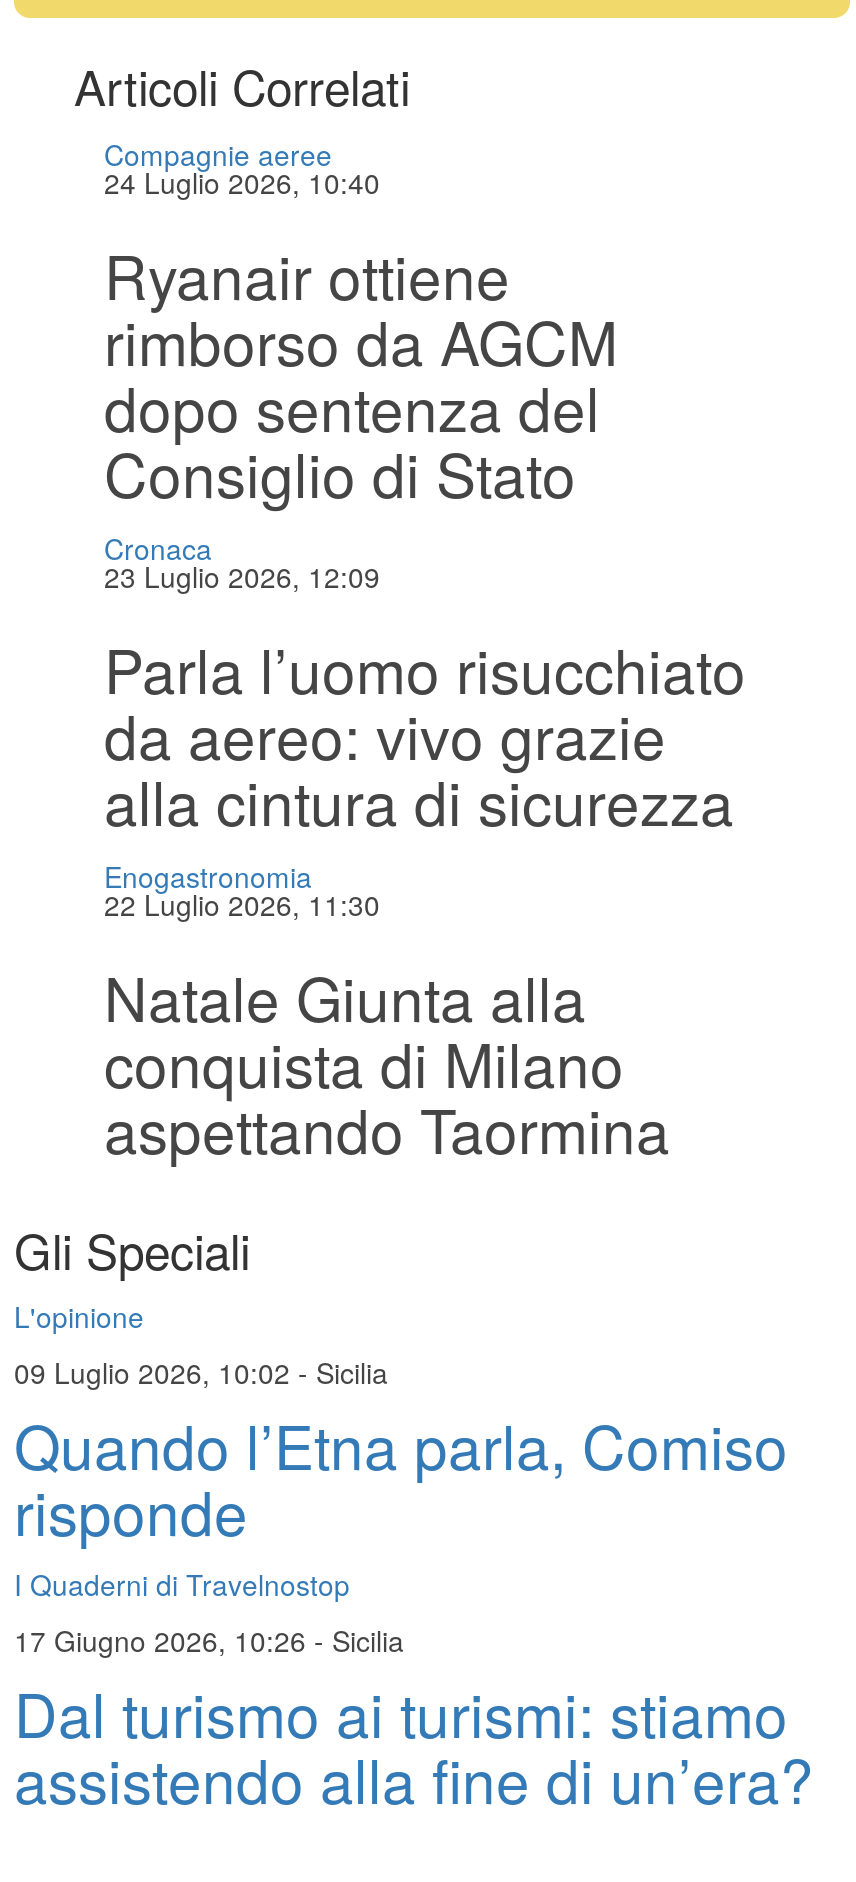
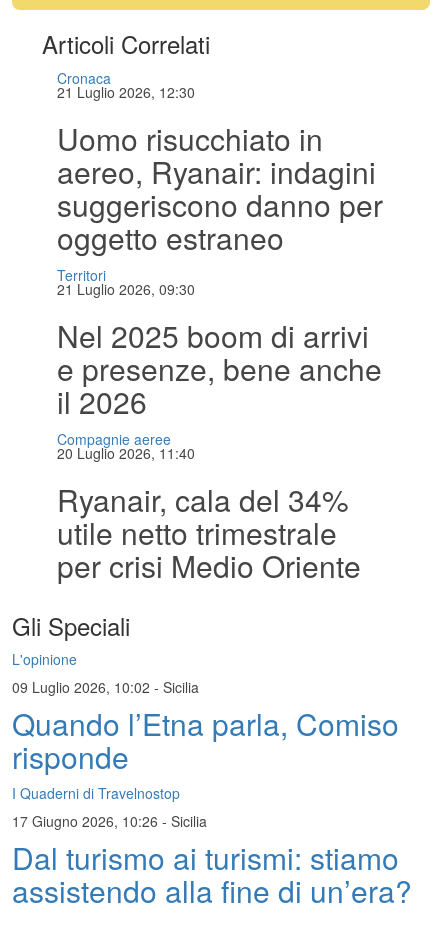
moved down: Compagnie aeree

- 24 Luglio 2026, 10:40
- Ryanair ottiene
- rimborso da AGCM
- dopo sentenza del
- Consiglio di Stato

moved up: Cronaca

- 23 Luglio 2026, 12:09
- Parla l’uomo risucchiato
- da aereo: vivo grazie
- alla cintura di sicurezza
- Enogastronomia
- 22 Luglio 2026, 11:30
- Natale Giunta alla
- conquista di Milano
- aspettando Taormina
+ 21 Luglio 2026, 12:30
+ Uomo risucchiato in
+ aereo, Ryanair: indagini
+ suggeriscono danno per
+ oggetto estraneo
+ Territori
+ 21 Luglio 2026, 09:30
+ Nel 2025 boom di arrivi
+ e presenze, bene anche
+ il 2026
+ 20 Luglio 2026, 11:40
+ Ryanair, cala del 34%
+ utile netto trimestrale
+ per crisi Medio Oriente
